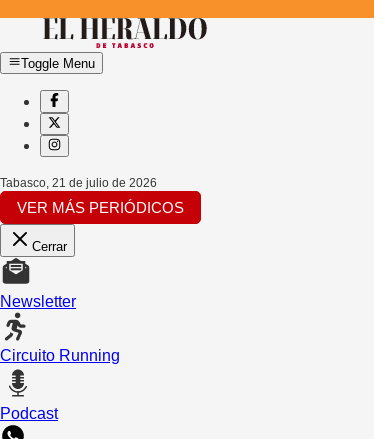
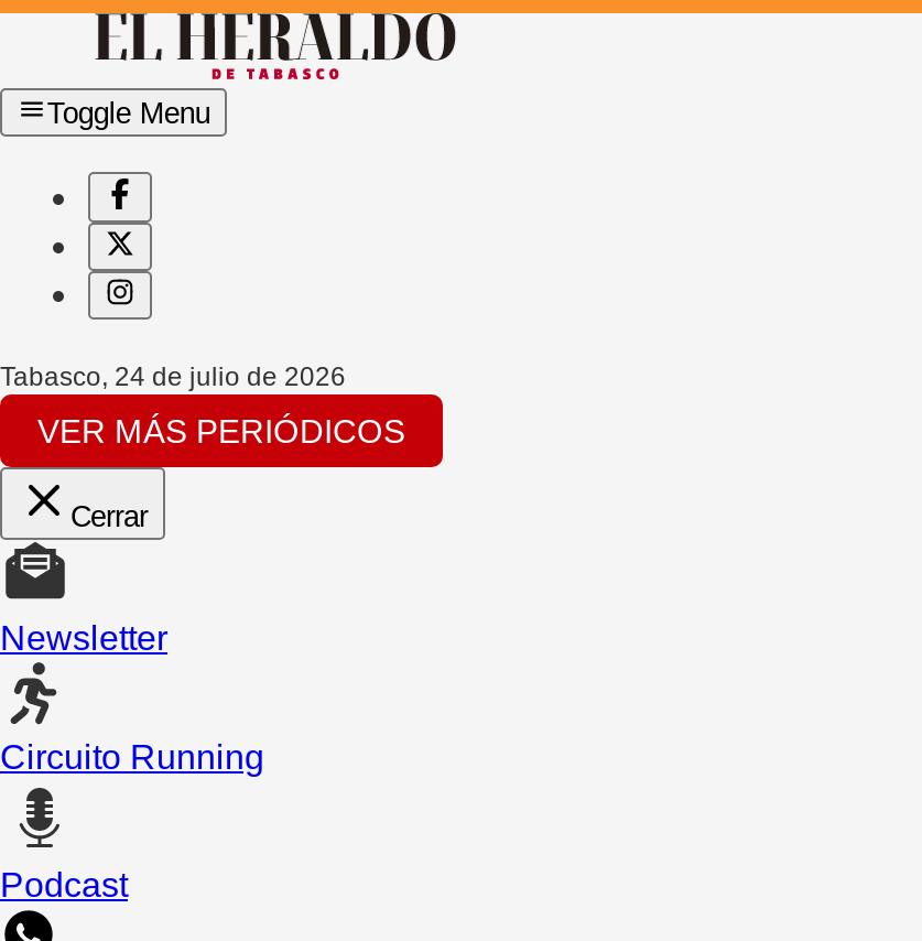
- Tabasco, 21 de julio de 2026
+ Tabasco, 24 de julio de 2026
